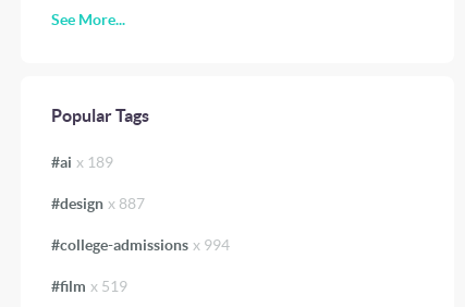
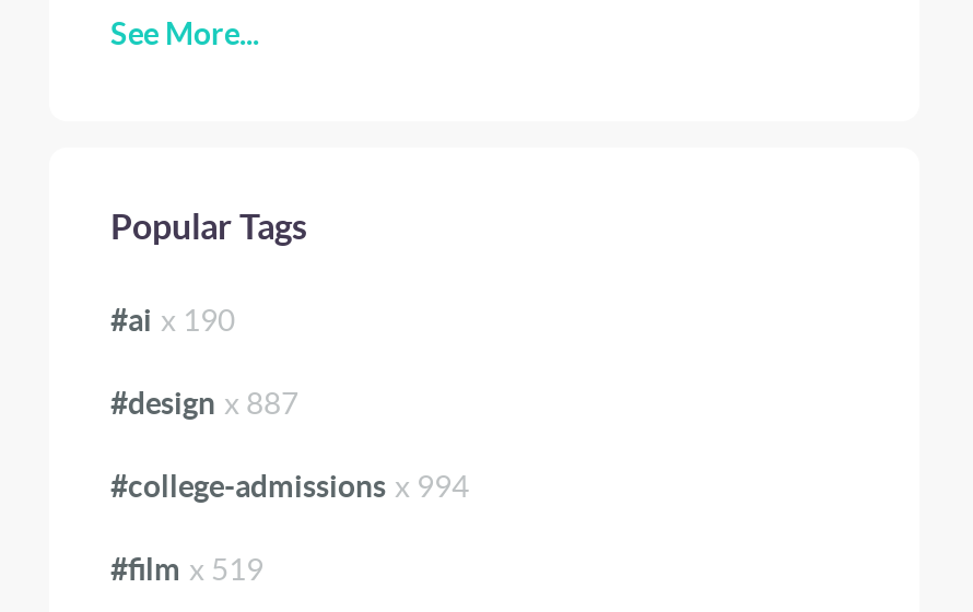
- #ai x 189
+ #ai x 190
